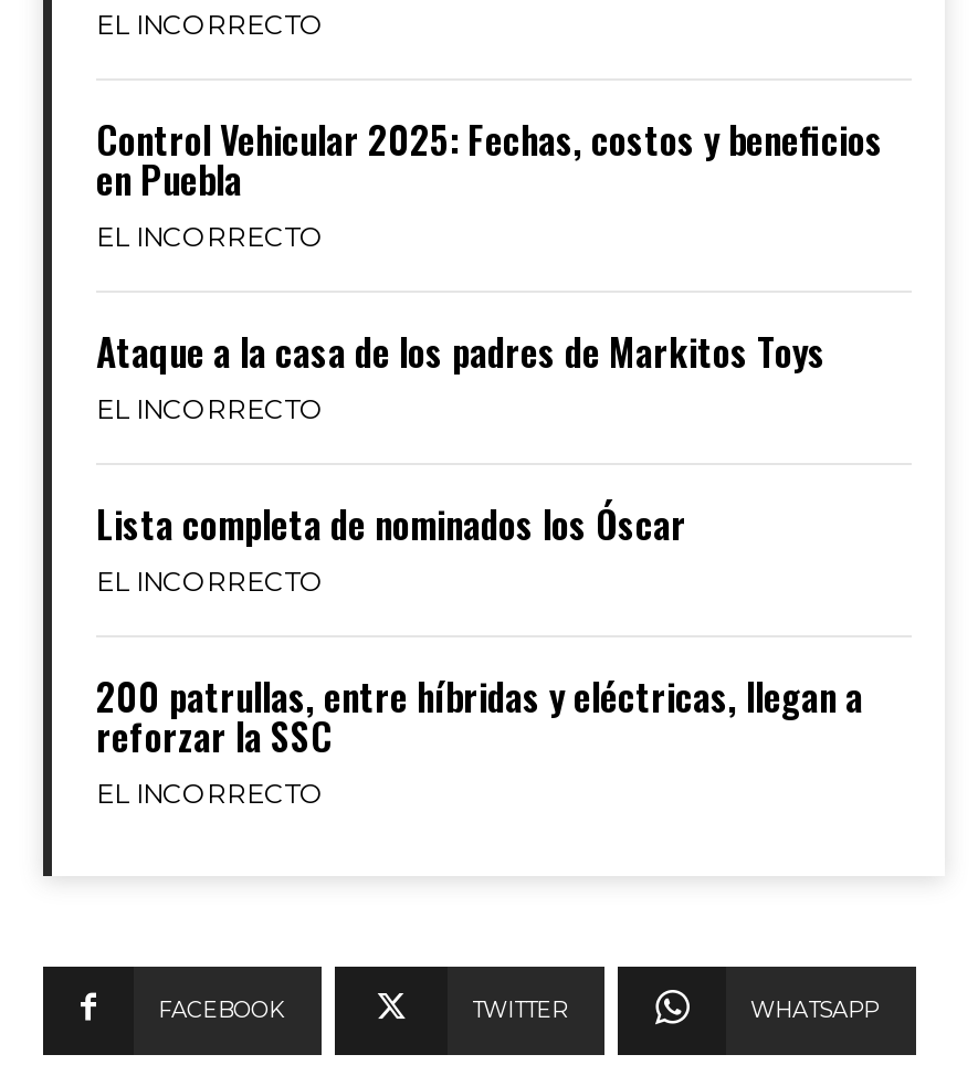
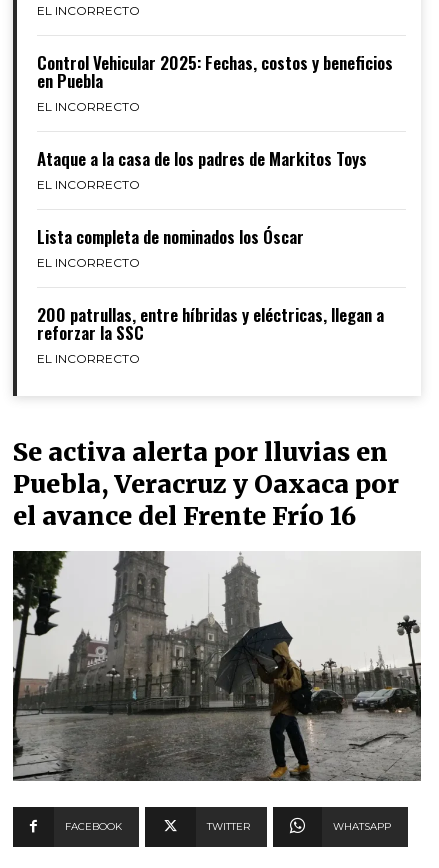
+ [image]

+ Se activa alerta por lluvias en
+ Puebla, Veracruz y Oaxaca por
+ el avance del Frente Frío 16
